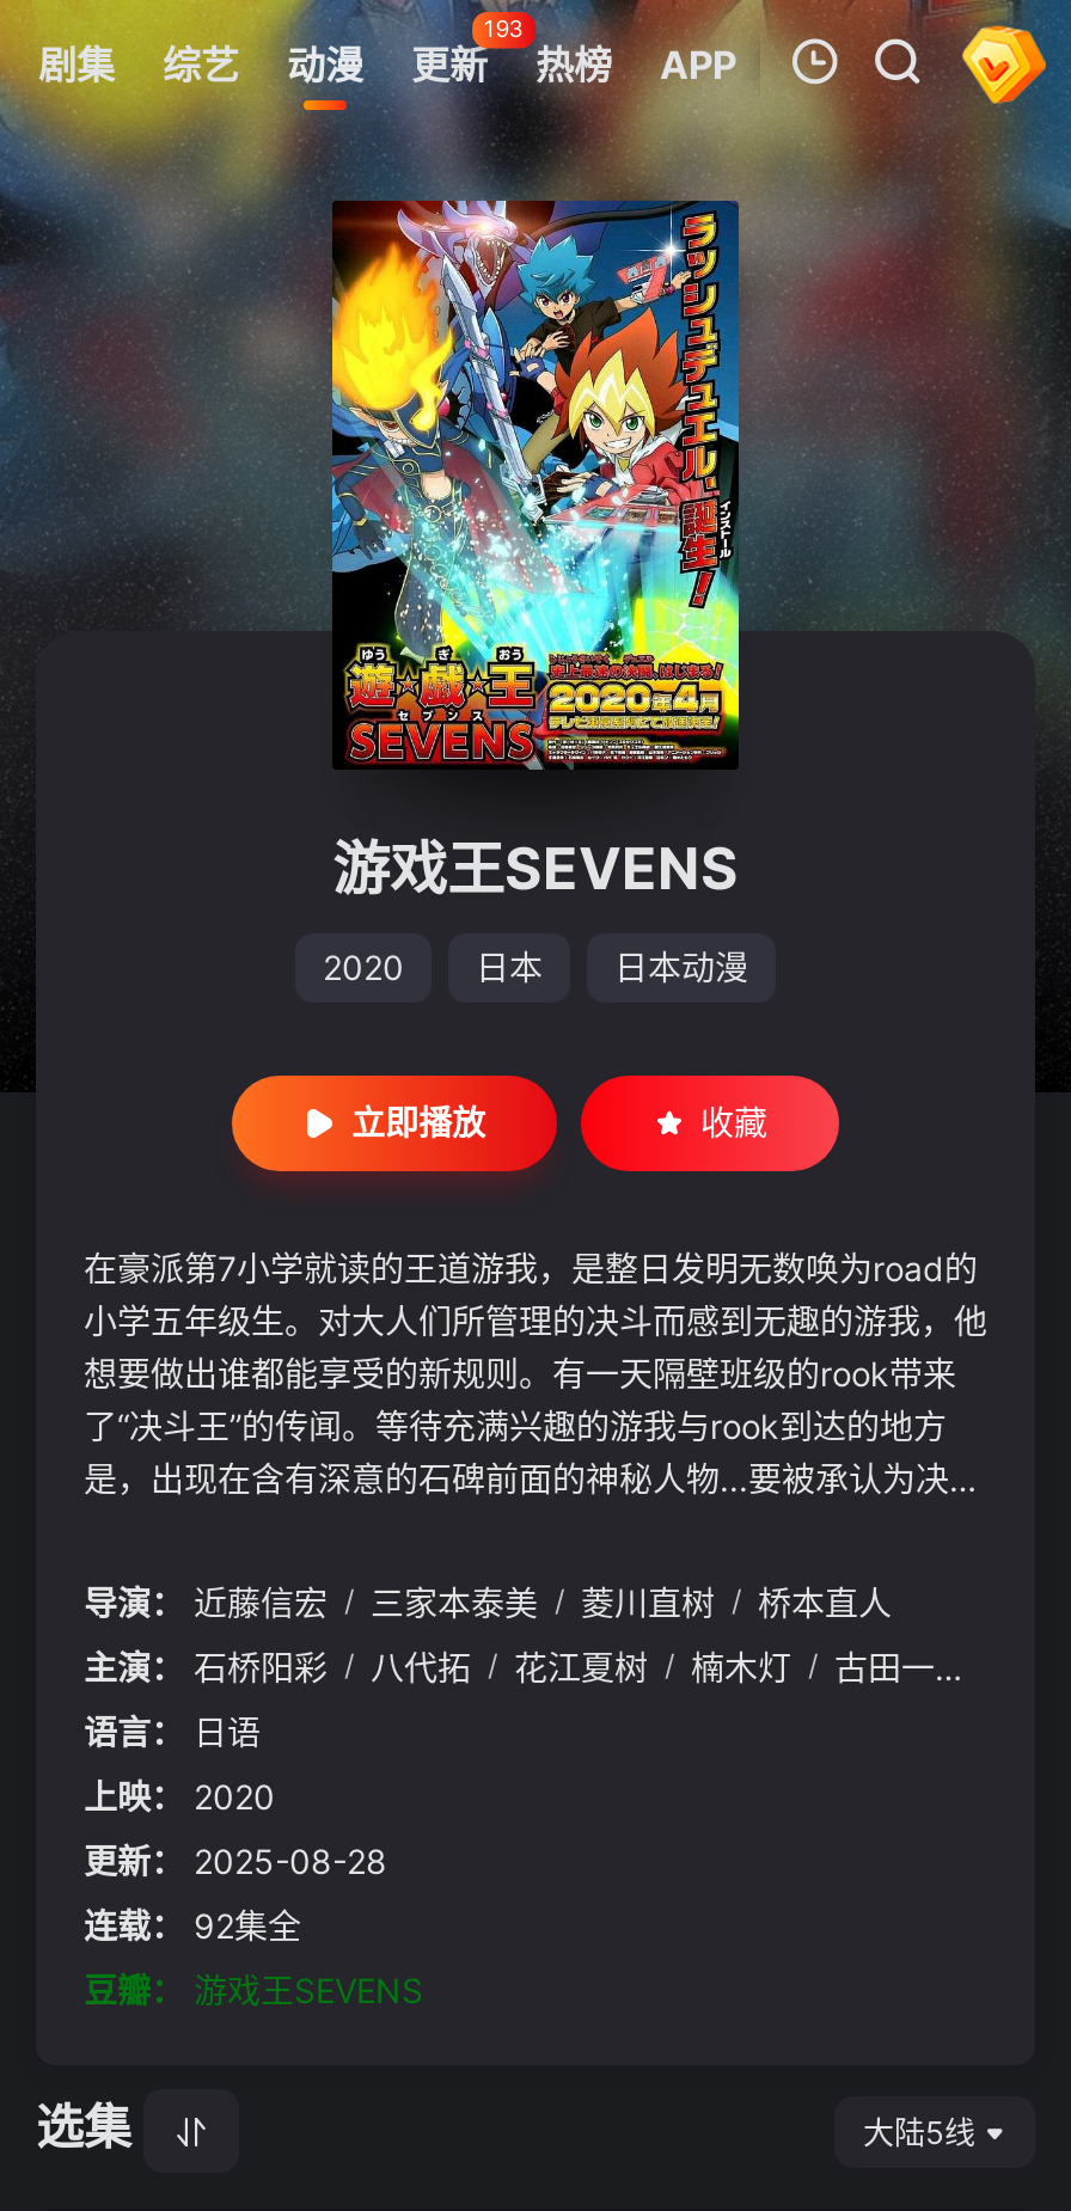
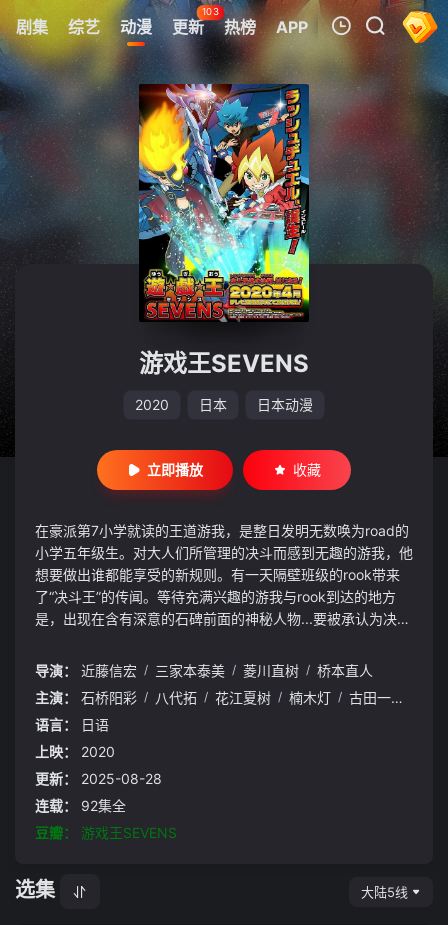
- 193
+ 103
